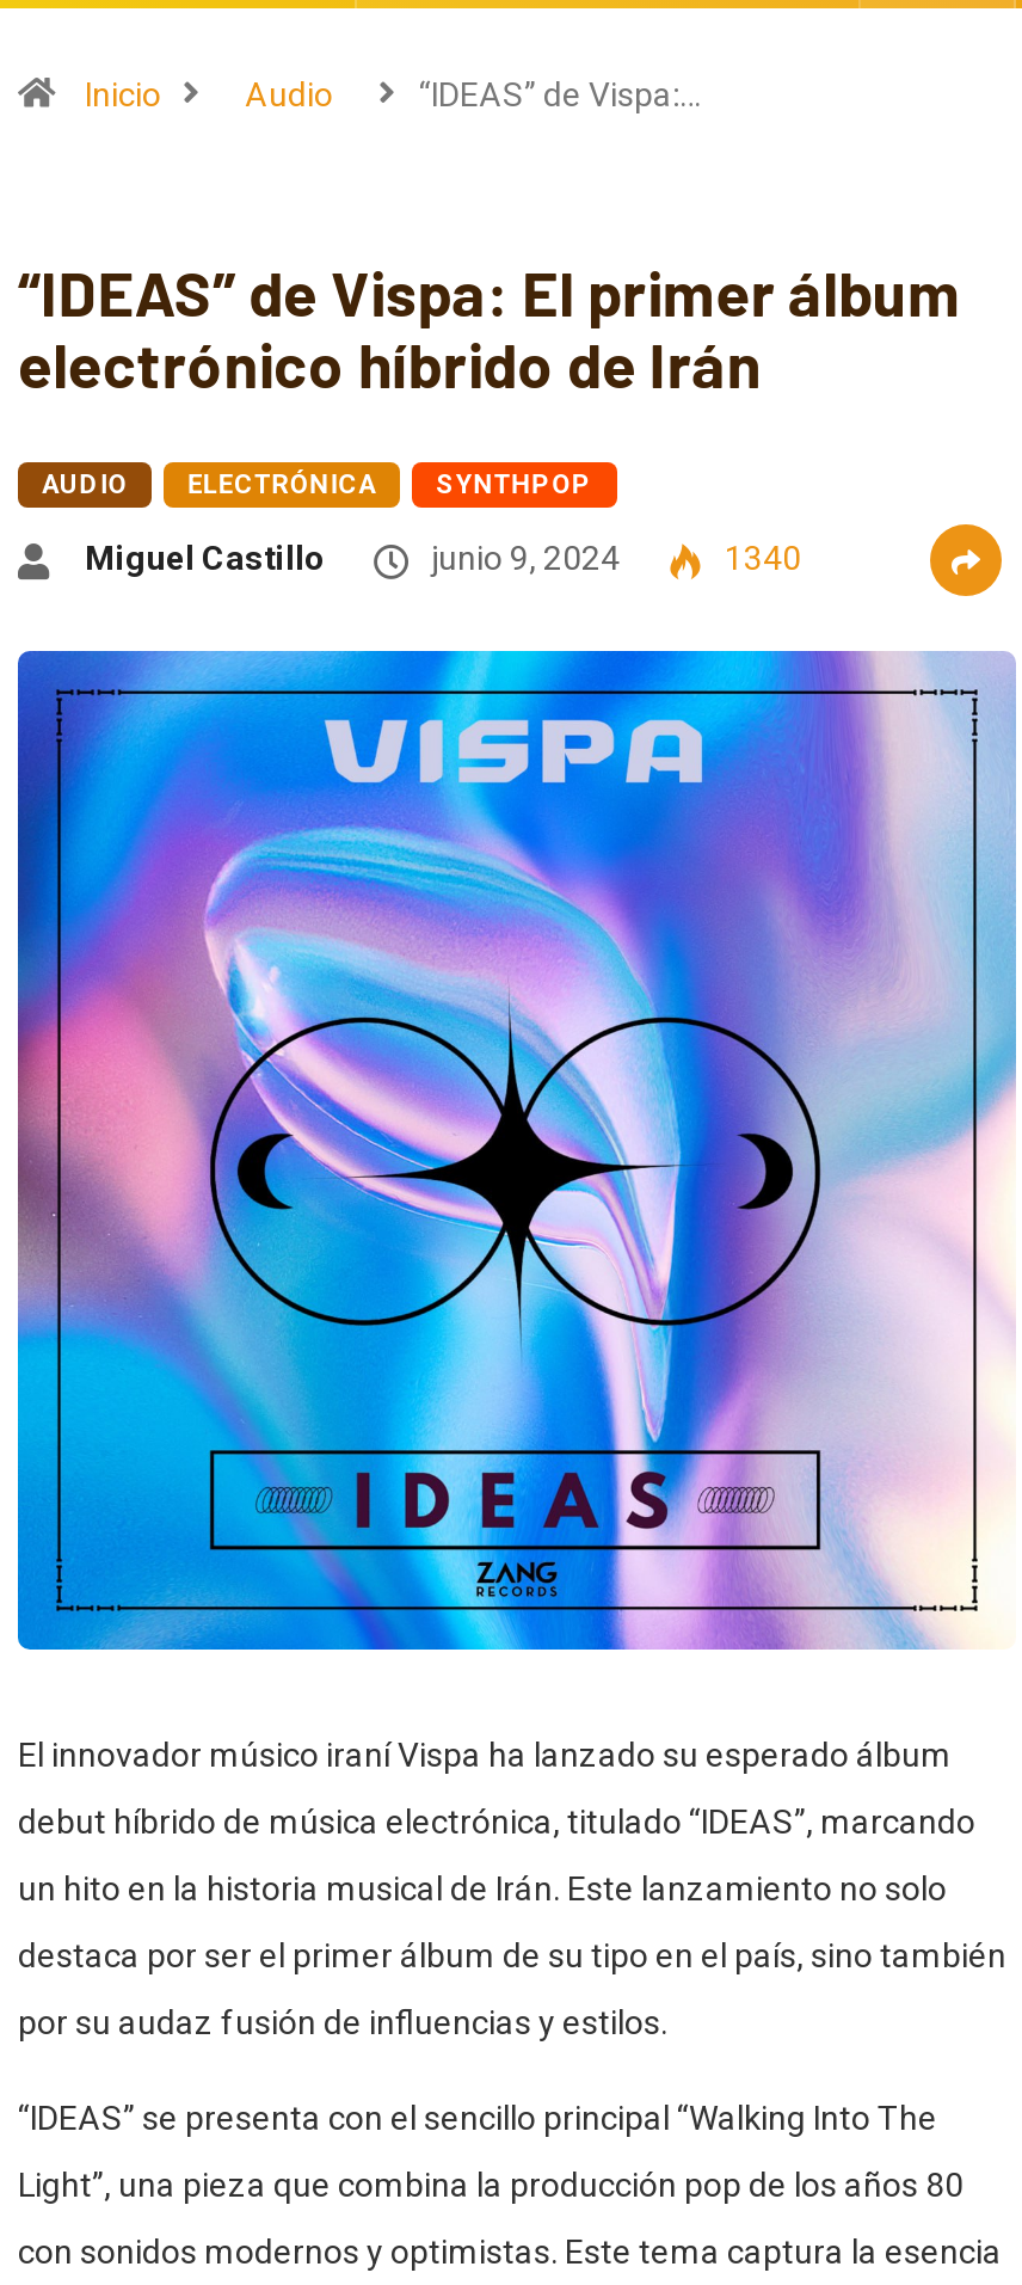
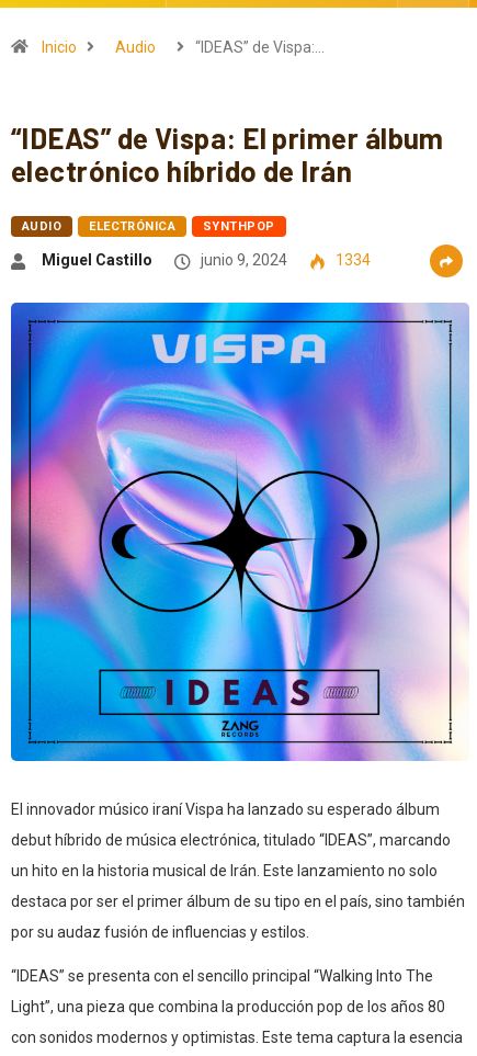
- 1340
+ 1334
